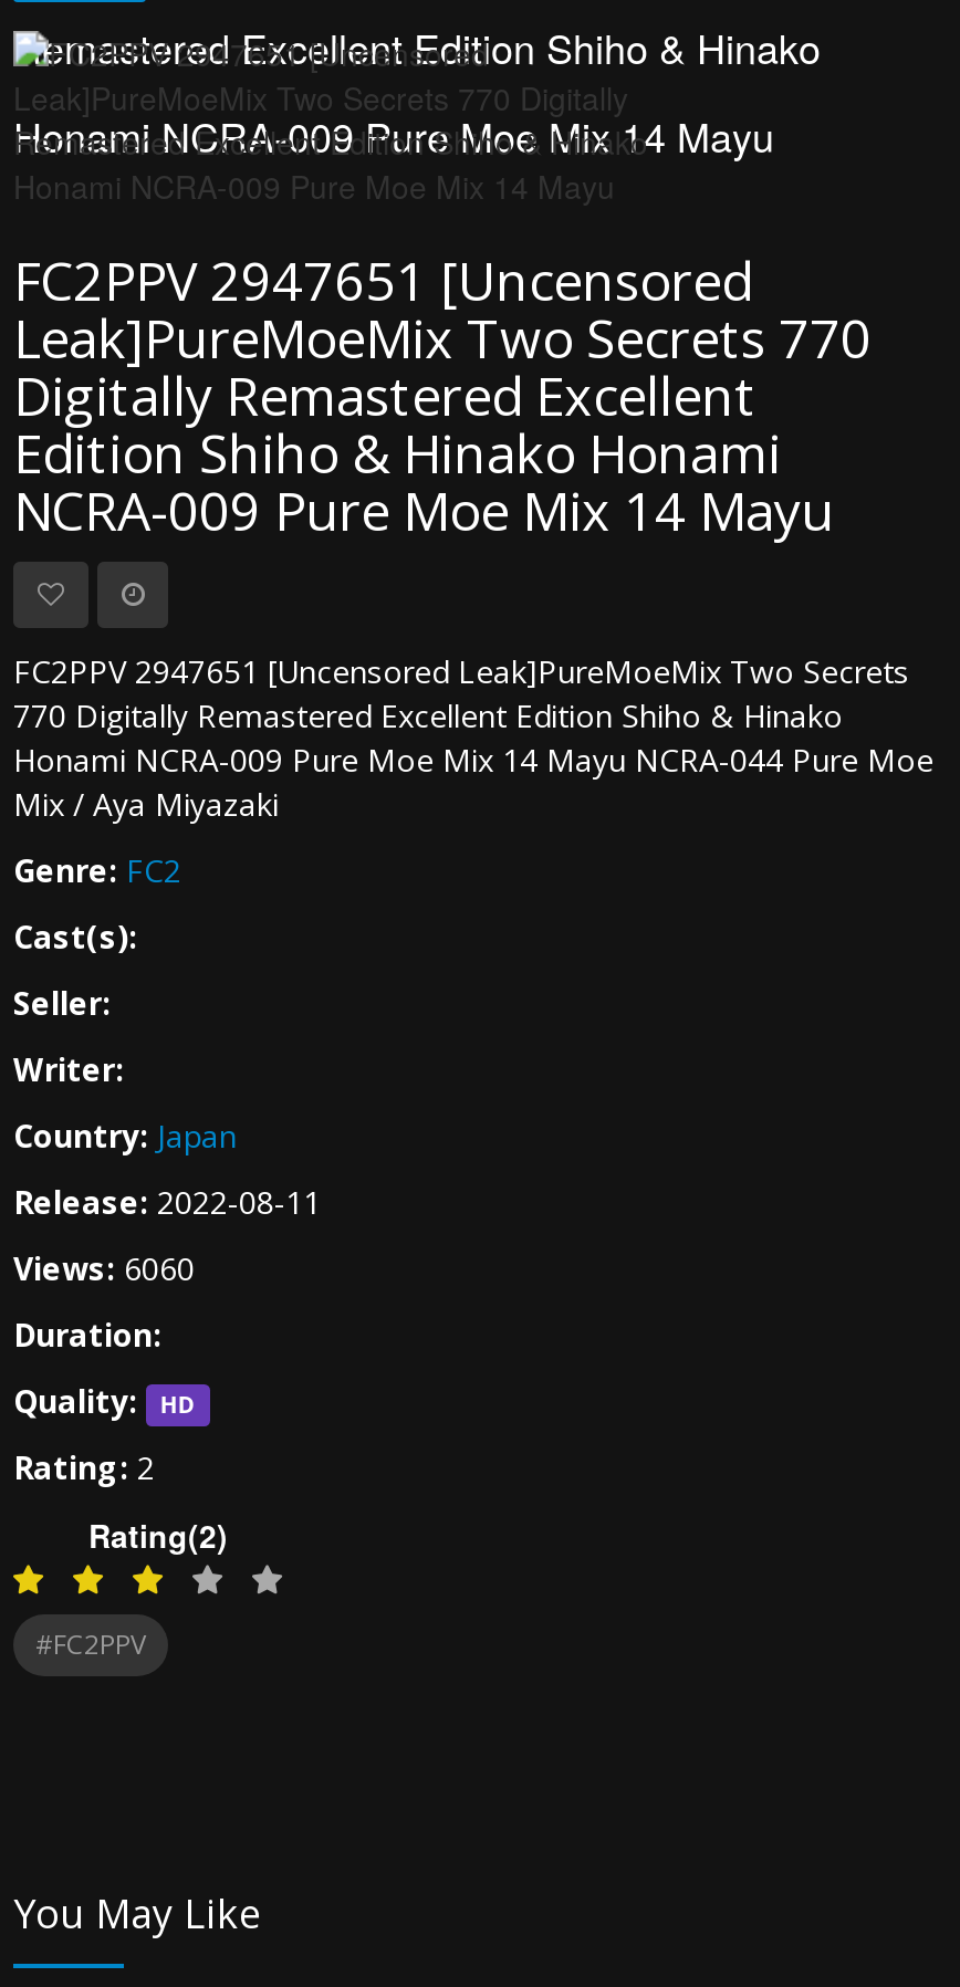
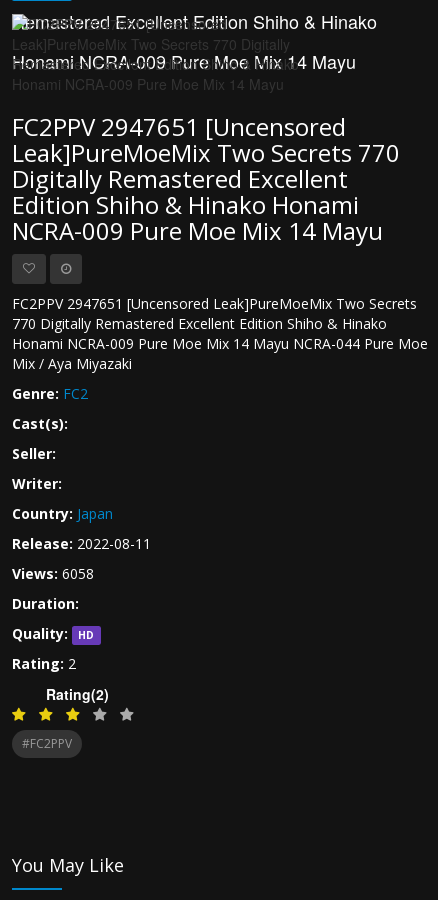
- Views: 6060
+ Views: 6058
